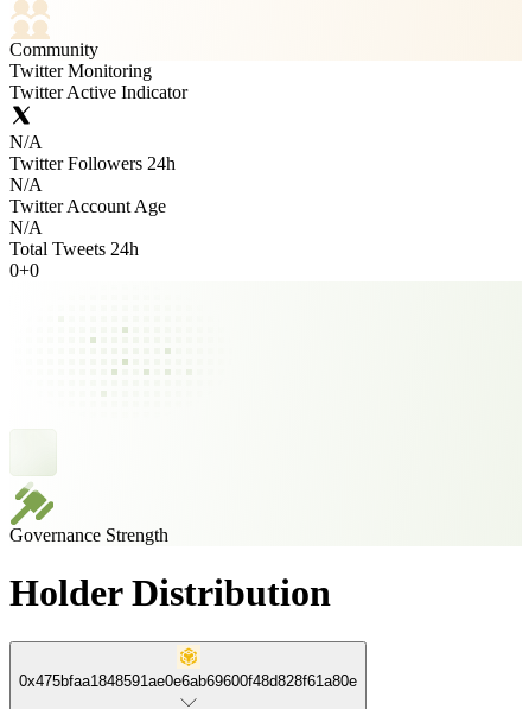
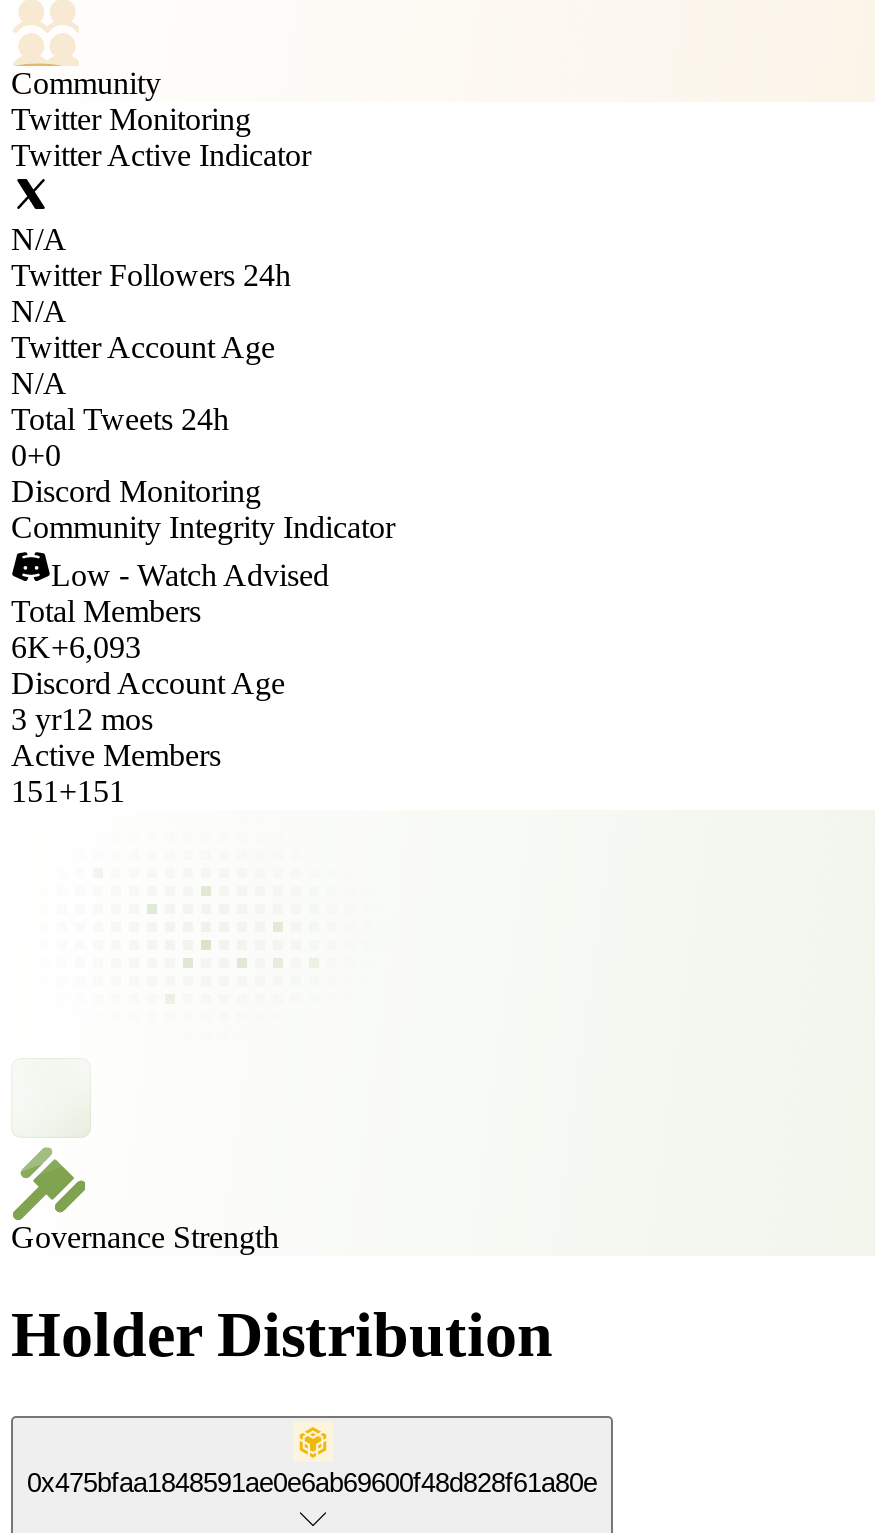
+ Discord Monitoring
+ Community Integrity Indicator
+ Low - Watch Advised
+ Total Members
+ 6K+6,093
+ Discord Account Age
+ 3 yr12 mos
+ Active Members
+ 151 +151
